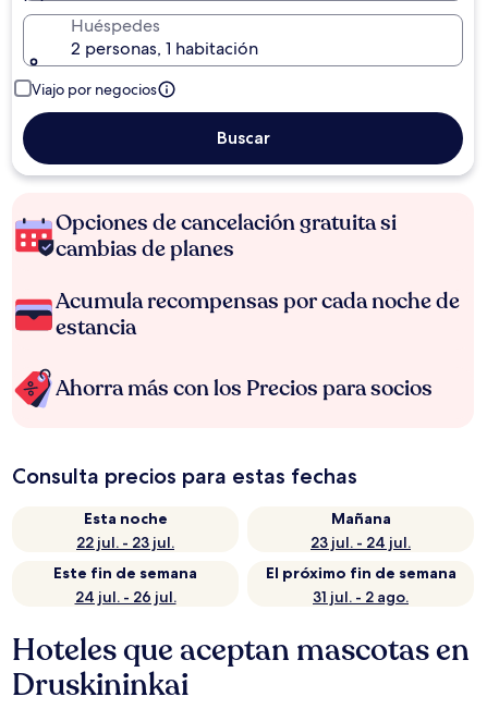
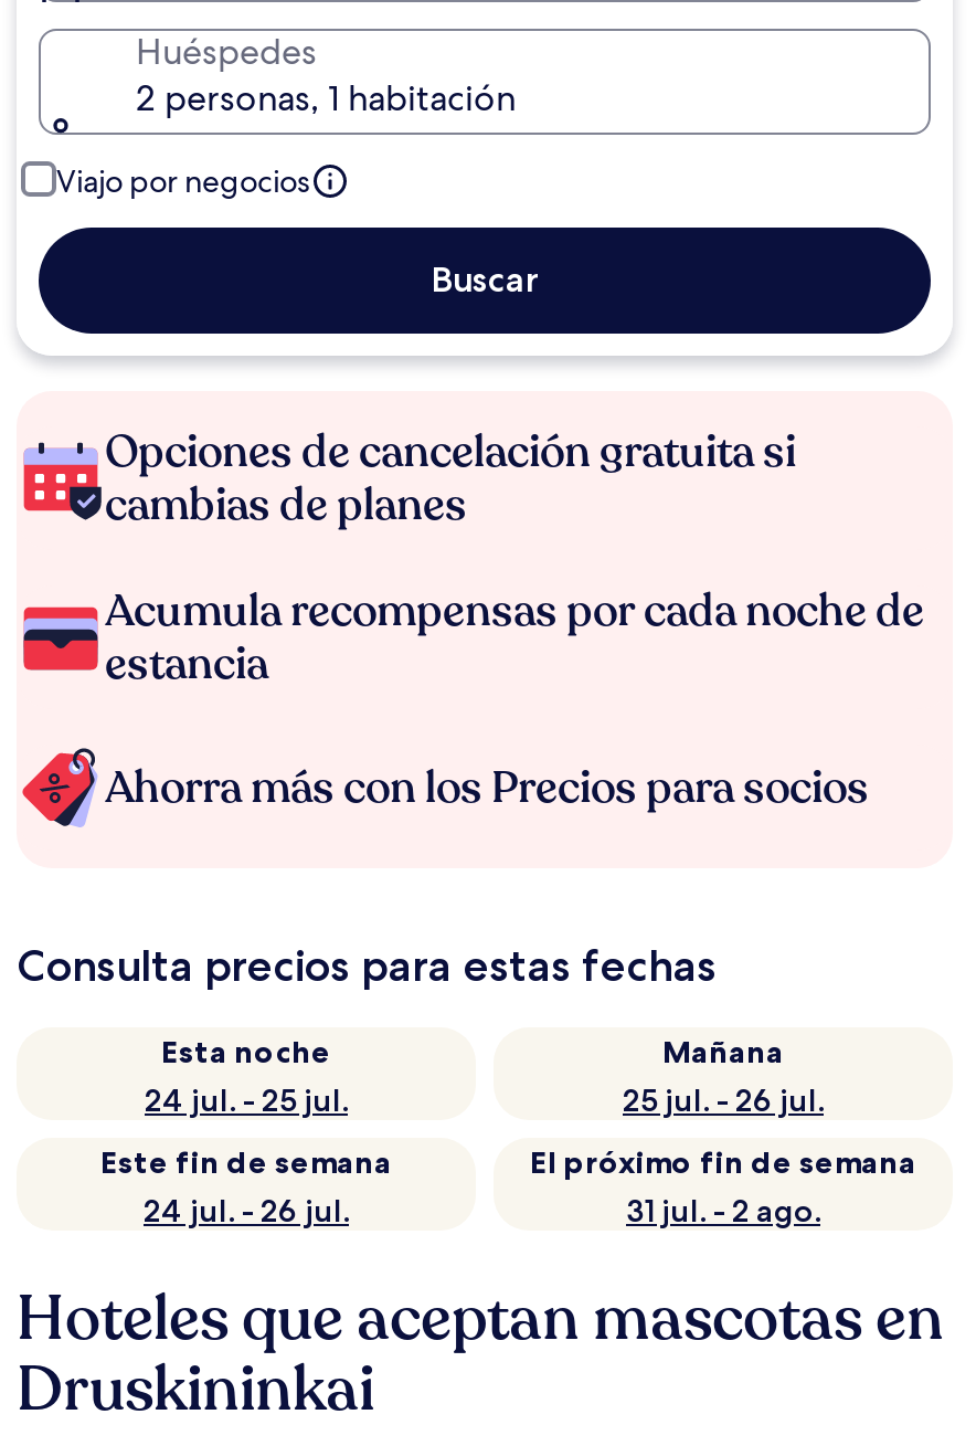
- 22 jul. - 23 jul.
+ 24 jul. - 25 jul.

- 23 jul. - 24 jul.
+ 25 jul. - 26 jul.
